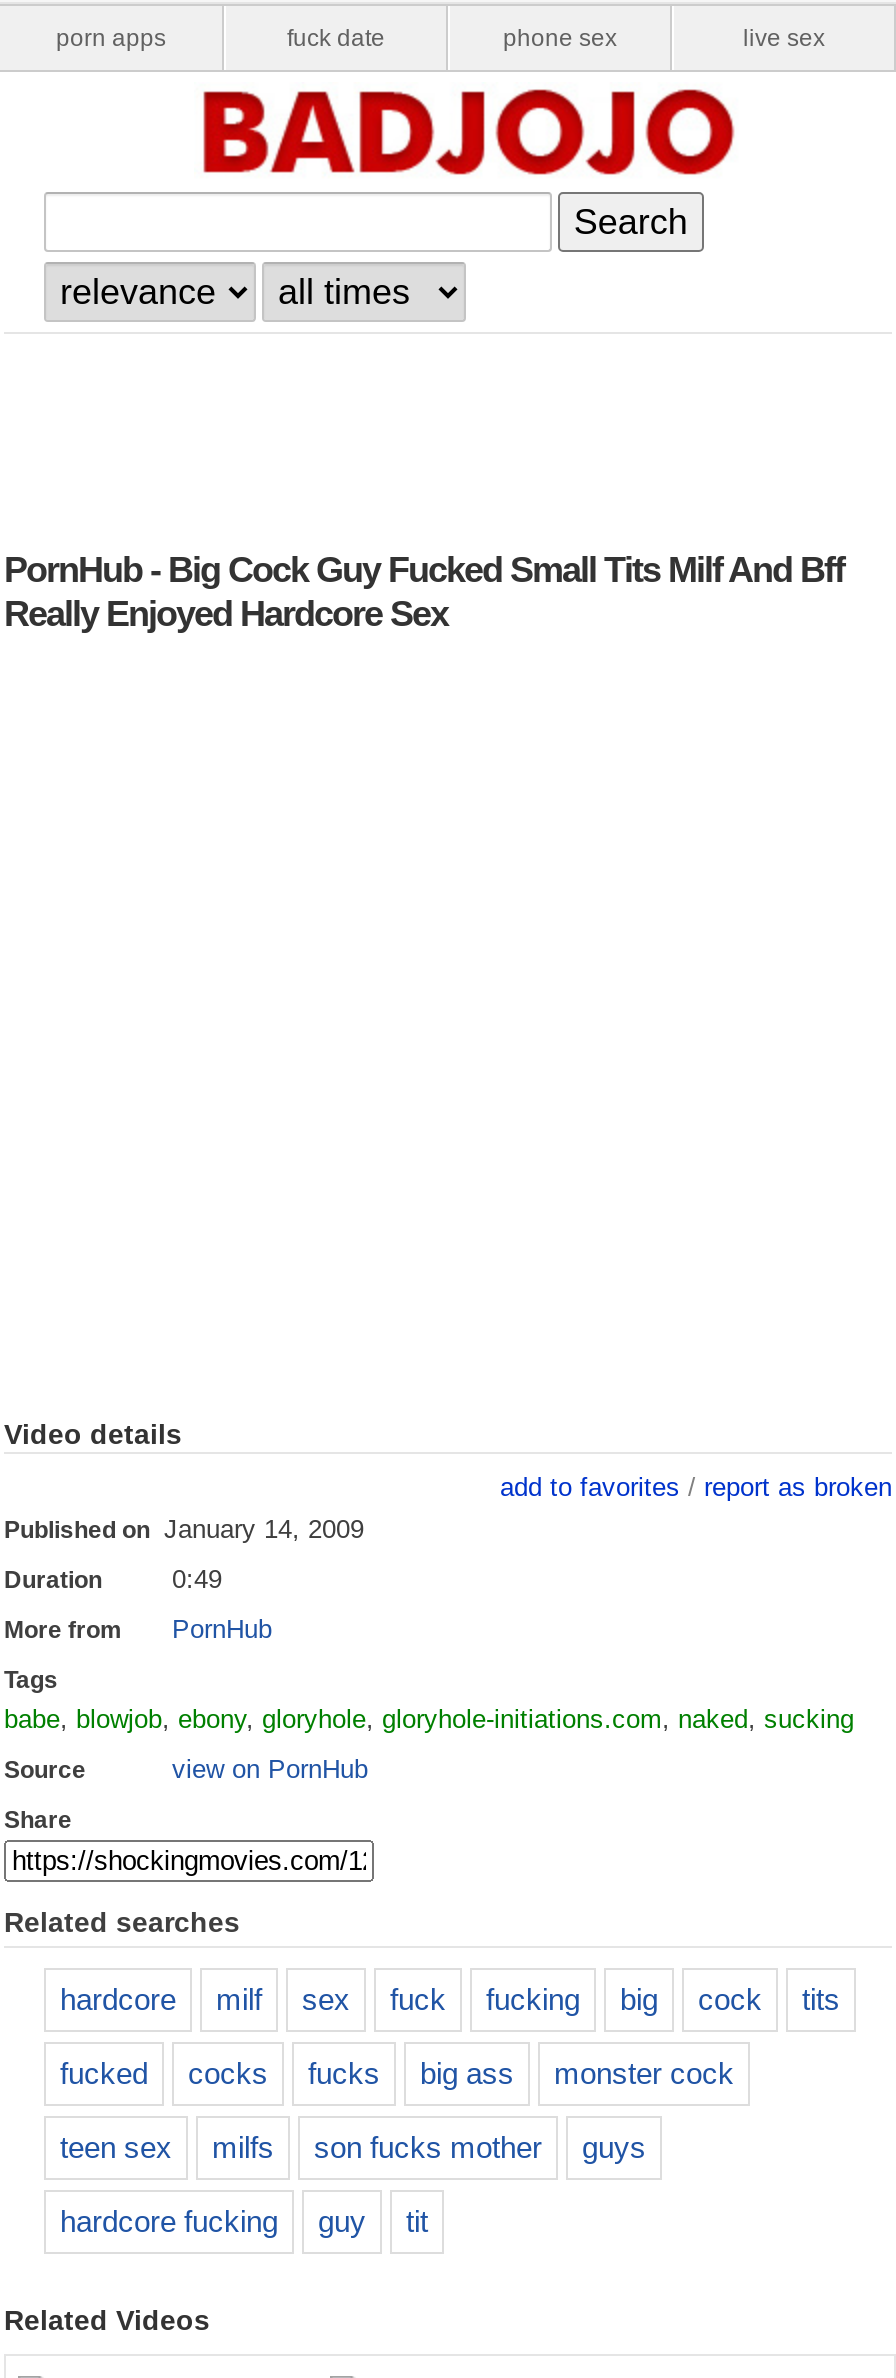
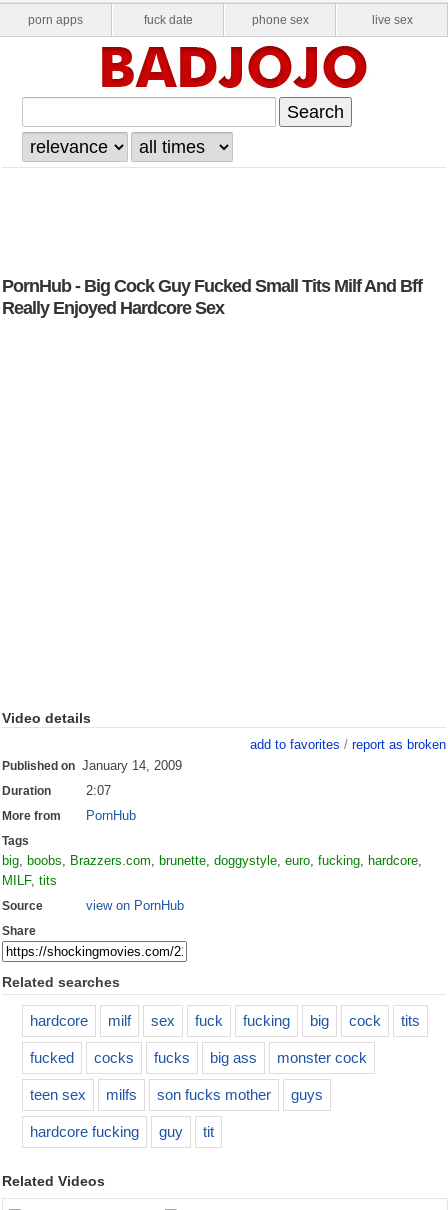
- 0:49
+ 2:07

- babe, blowjob, ebony, gloryhole, gloryhole-initiations.com, naked, sucking
+ big, boobs, Brazzers.com, brunette, doggystyle, euro, fucking, hardcore,
+ MILF, tits
